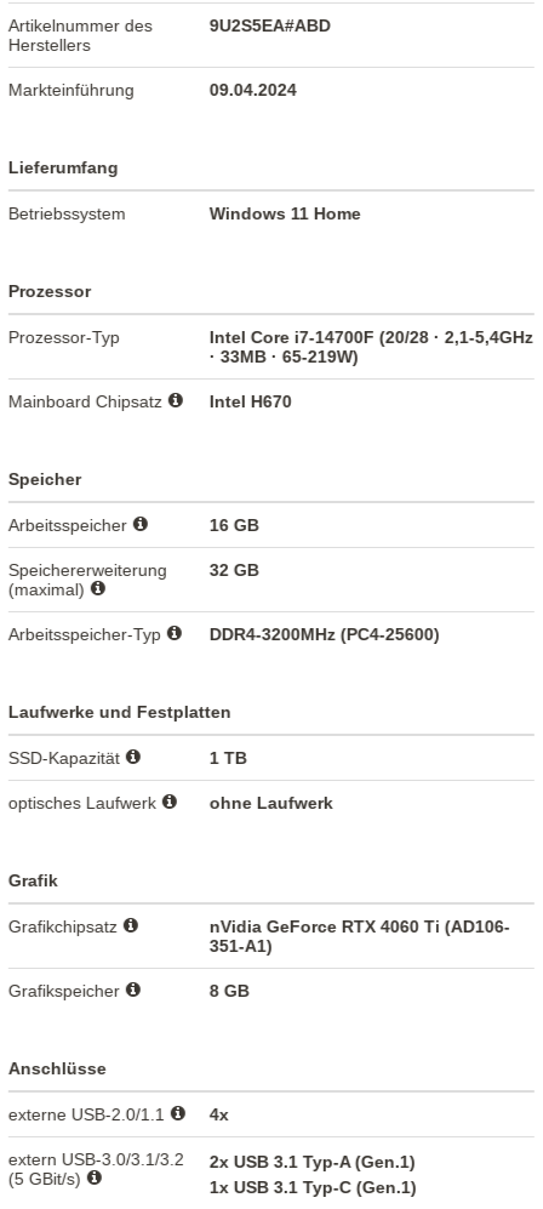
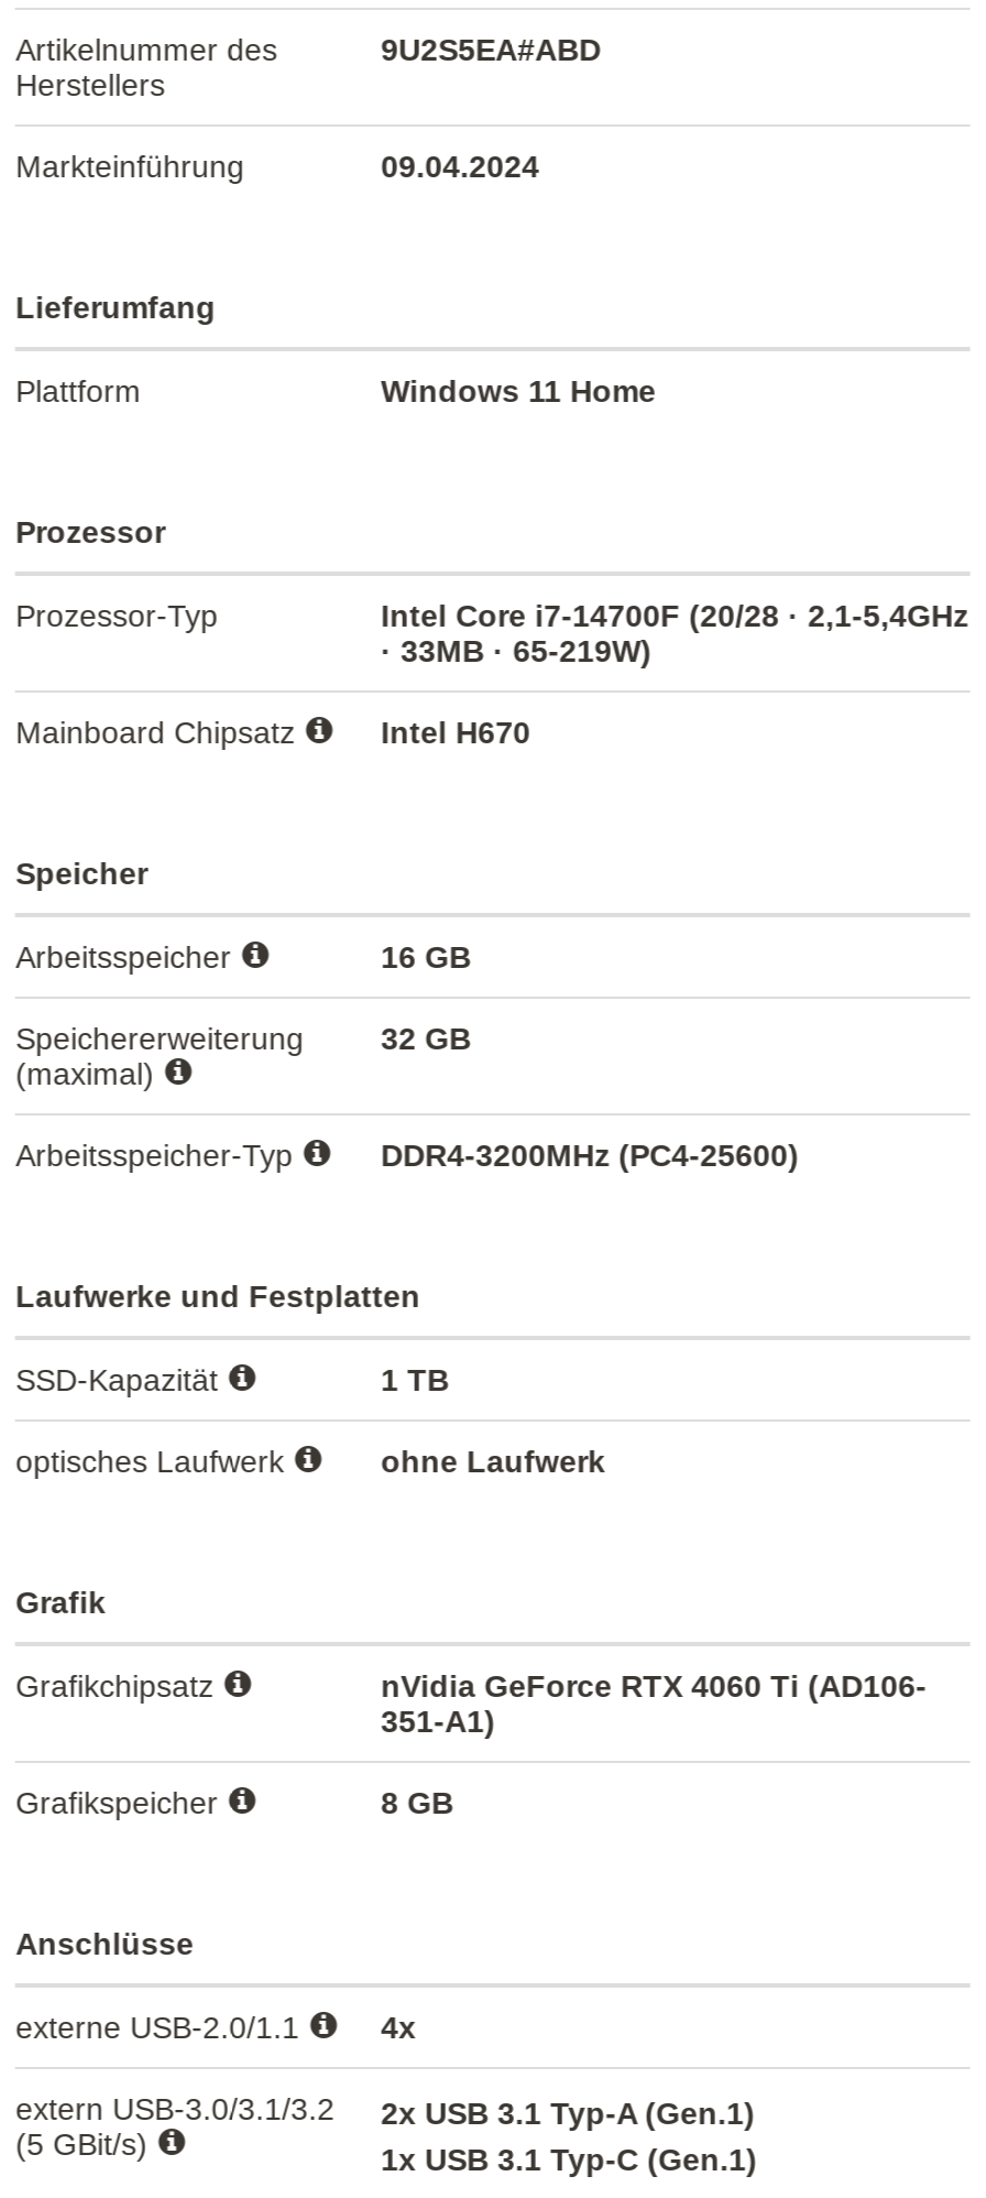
- Betriebssystem
+ Plattform
